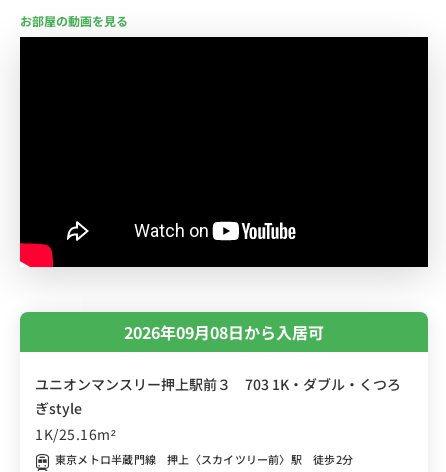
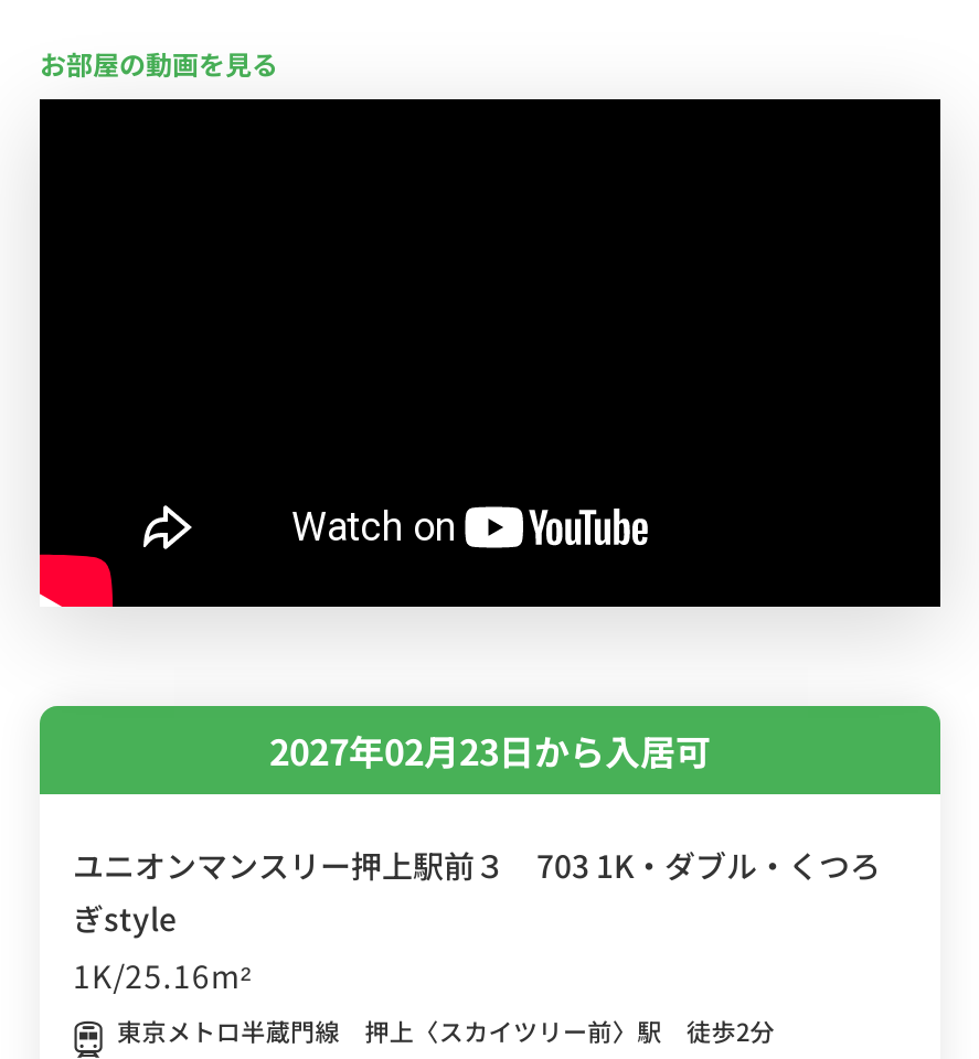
- 2026年09月08日から入居可
+ 2027年02月23日から入居可
